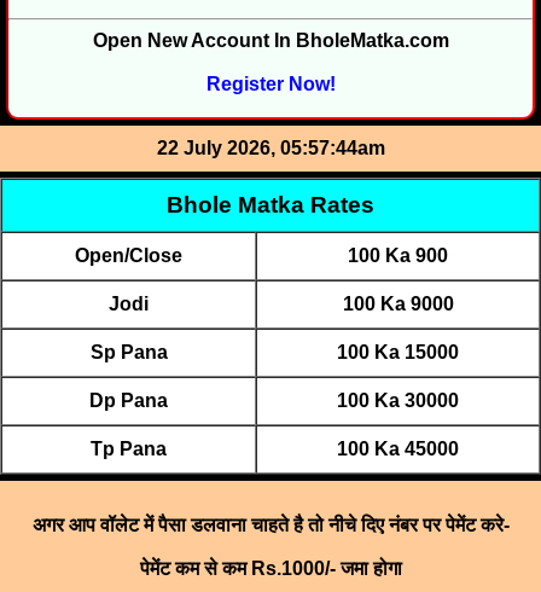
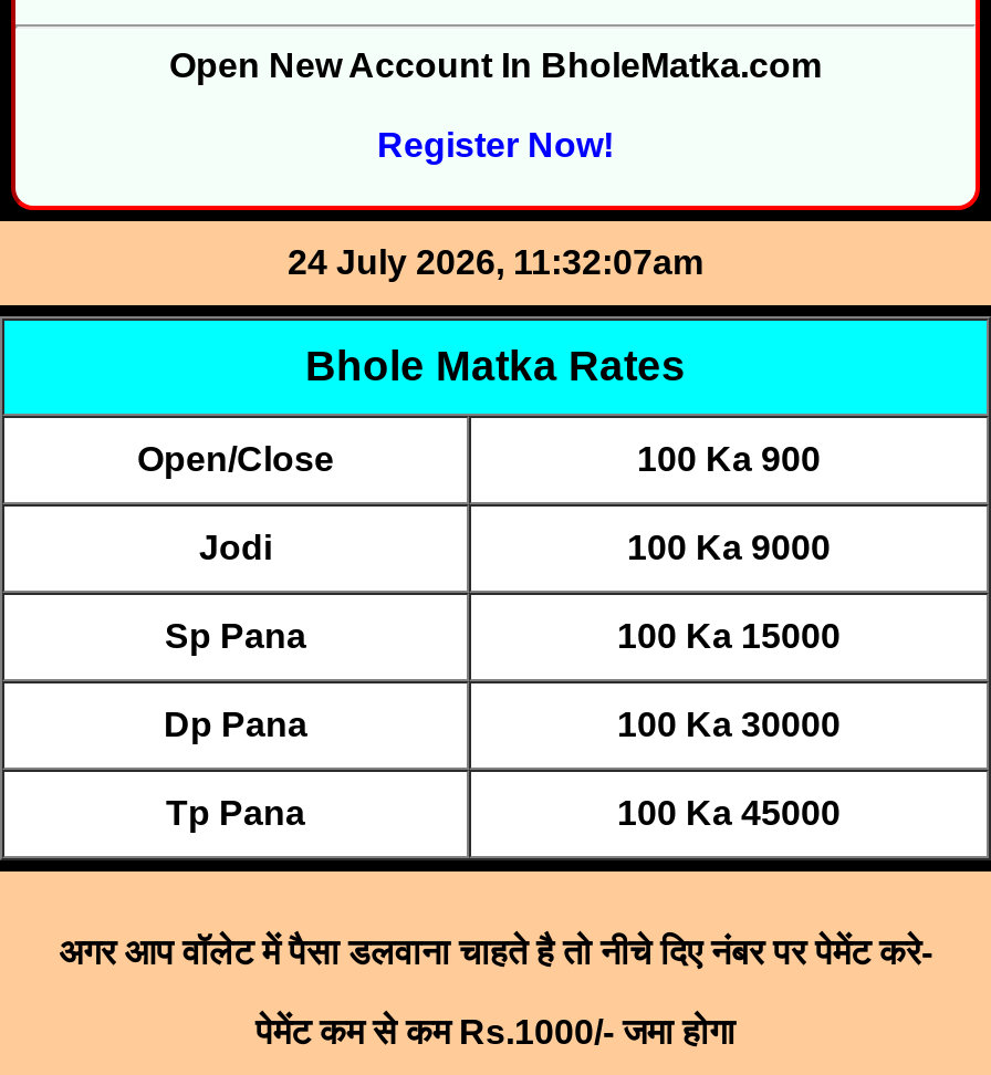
- 22 July 2026, 05:57:44am
+ 24 July 2026, 11:32:07am
